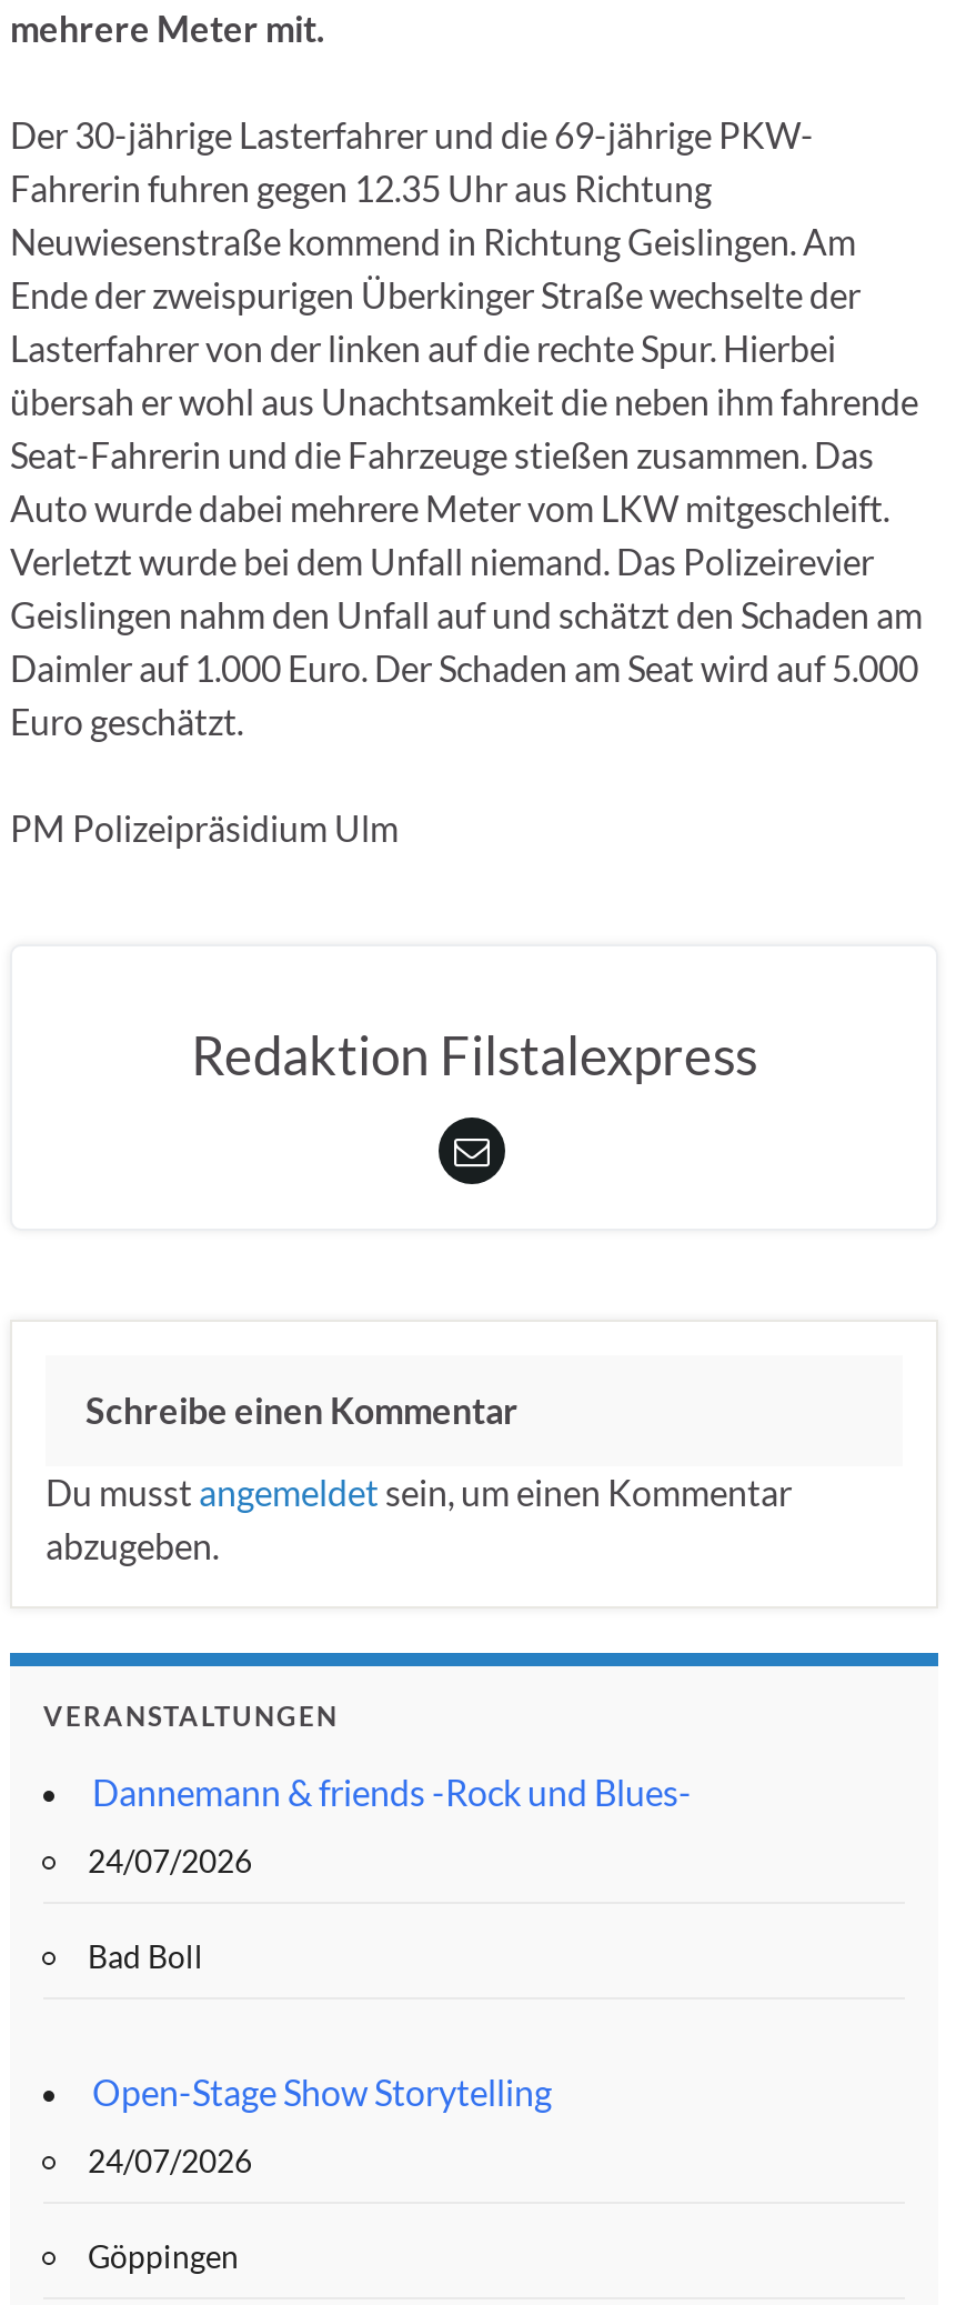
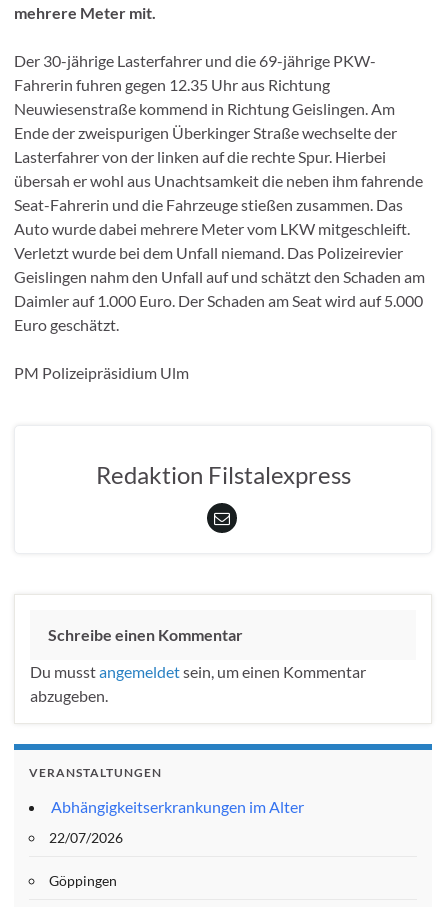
- Dannemann & friends -Rock und Blues-
- 24/07/2026
- Bad Boll
- Open-Stage Show Storytelling
- 24/07/2026
+ Abhängigkeitserkrankungen im Alter
+ 22/07/2026
